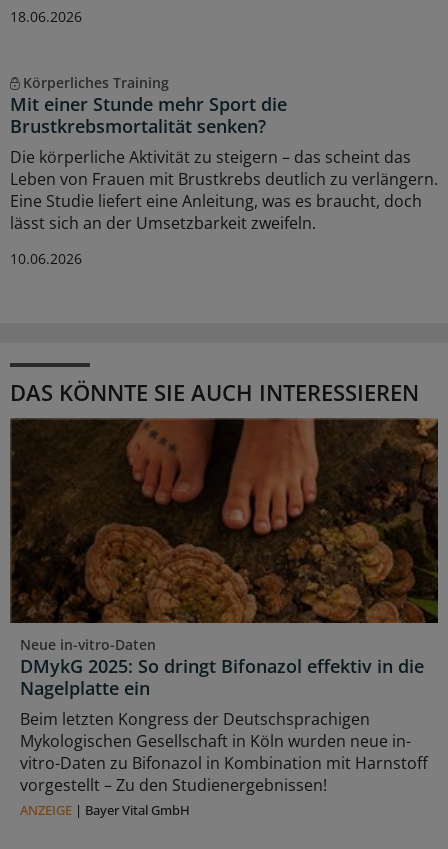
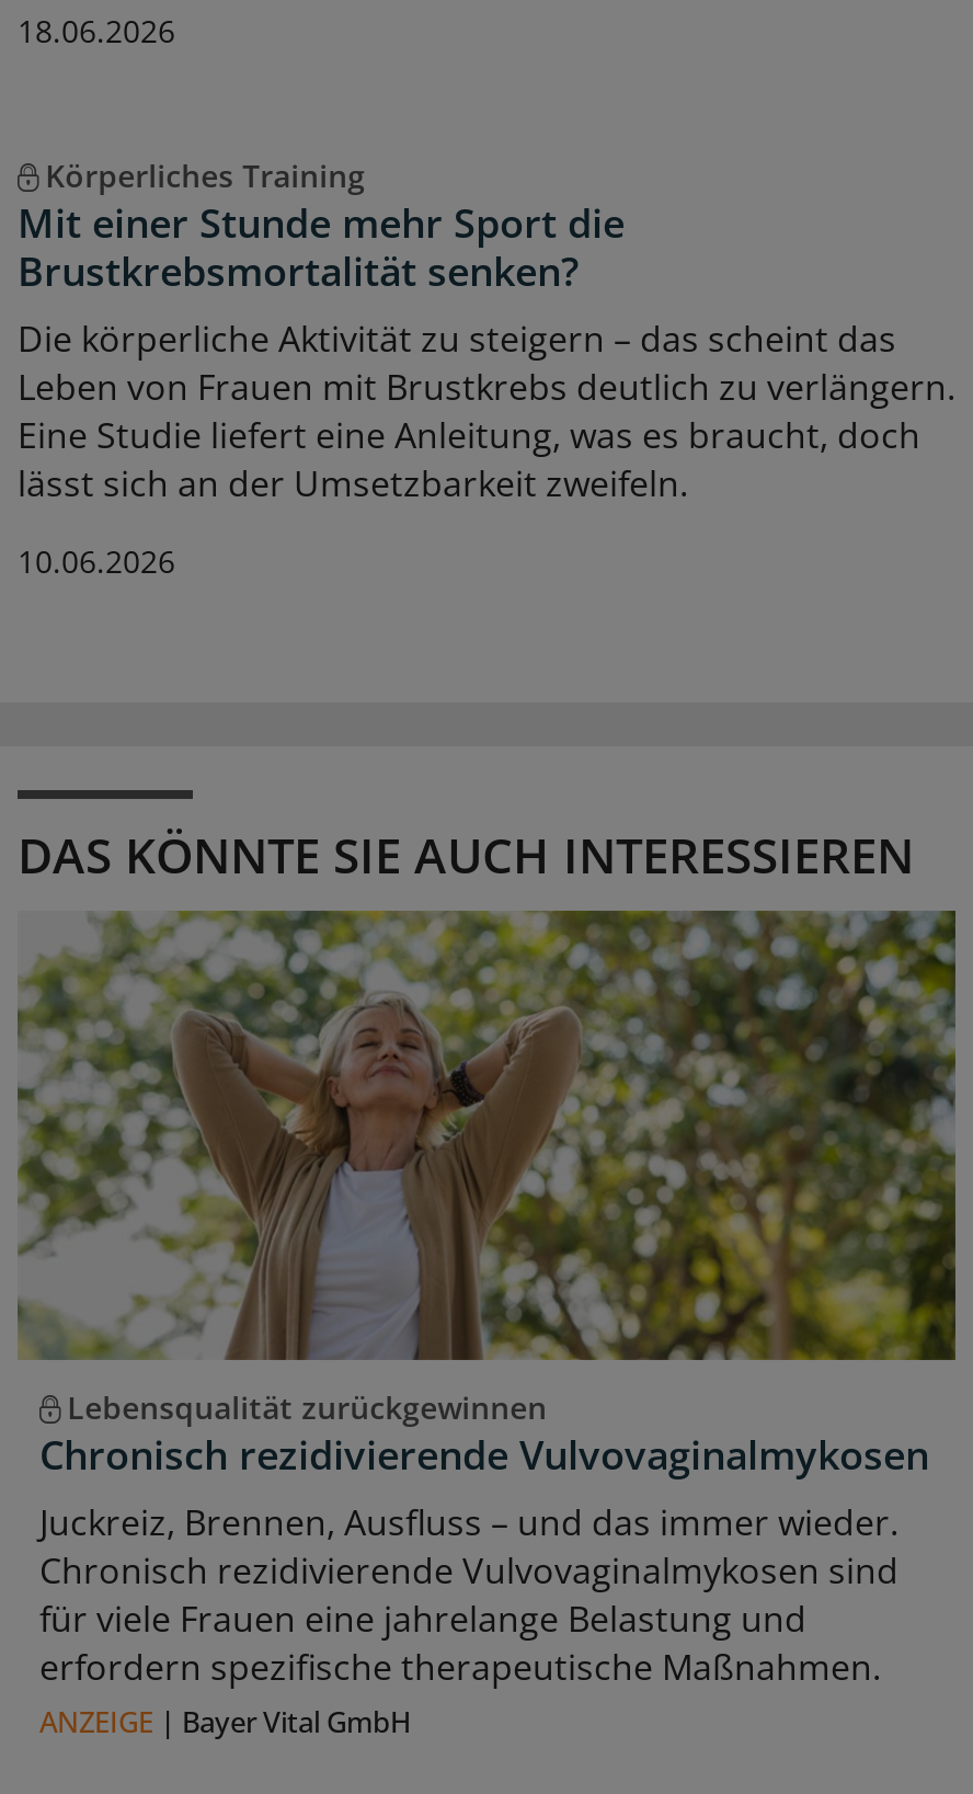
- [image]
- Neue in-vitro-Daten
- DMykG 2025: So dringt Bifonazol effektiv in die
- Nagelplatte ein
- Beim letzten Kongress der Deutschsprachigen
- Mykologischen Gesellschaft in Köln wurden neue in-
- vitro-Daten zu Bifonazol in Kombination mit Harnstoff
- vorgestellt – Zu den Studienergebnissen!
+ [image]
+ Lebensqualität zurückgewinnen
+ Chronisch rezidivierende Vulvovaginalmykosen
+ Juckreiz, Brennen, Ausfluss – und das immer wieder.
+ Chronisch rezidivierende Vulvovaginalmykosen sind
+ für viele Frauen eine jahrelange Belastung und
+ erfordern spezifische therapeutische Maßnahmen.
